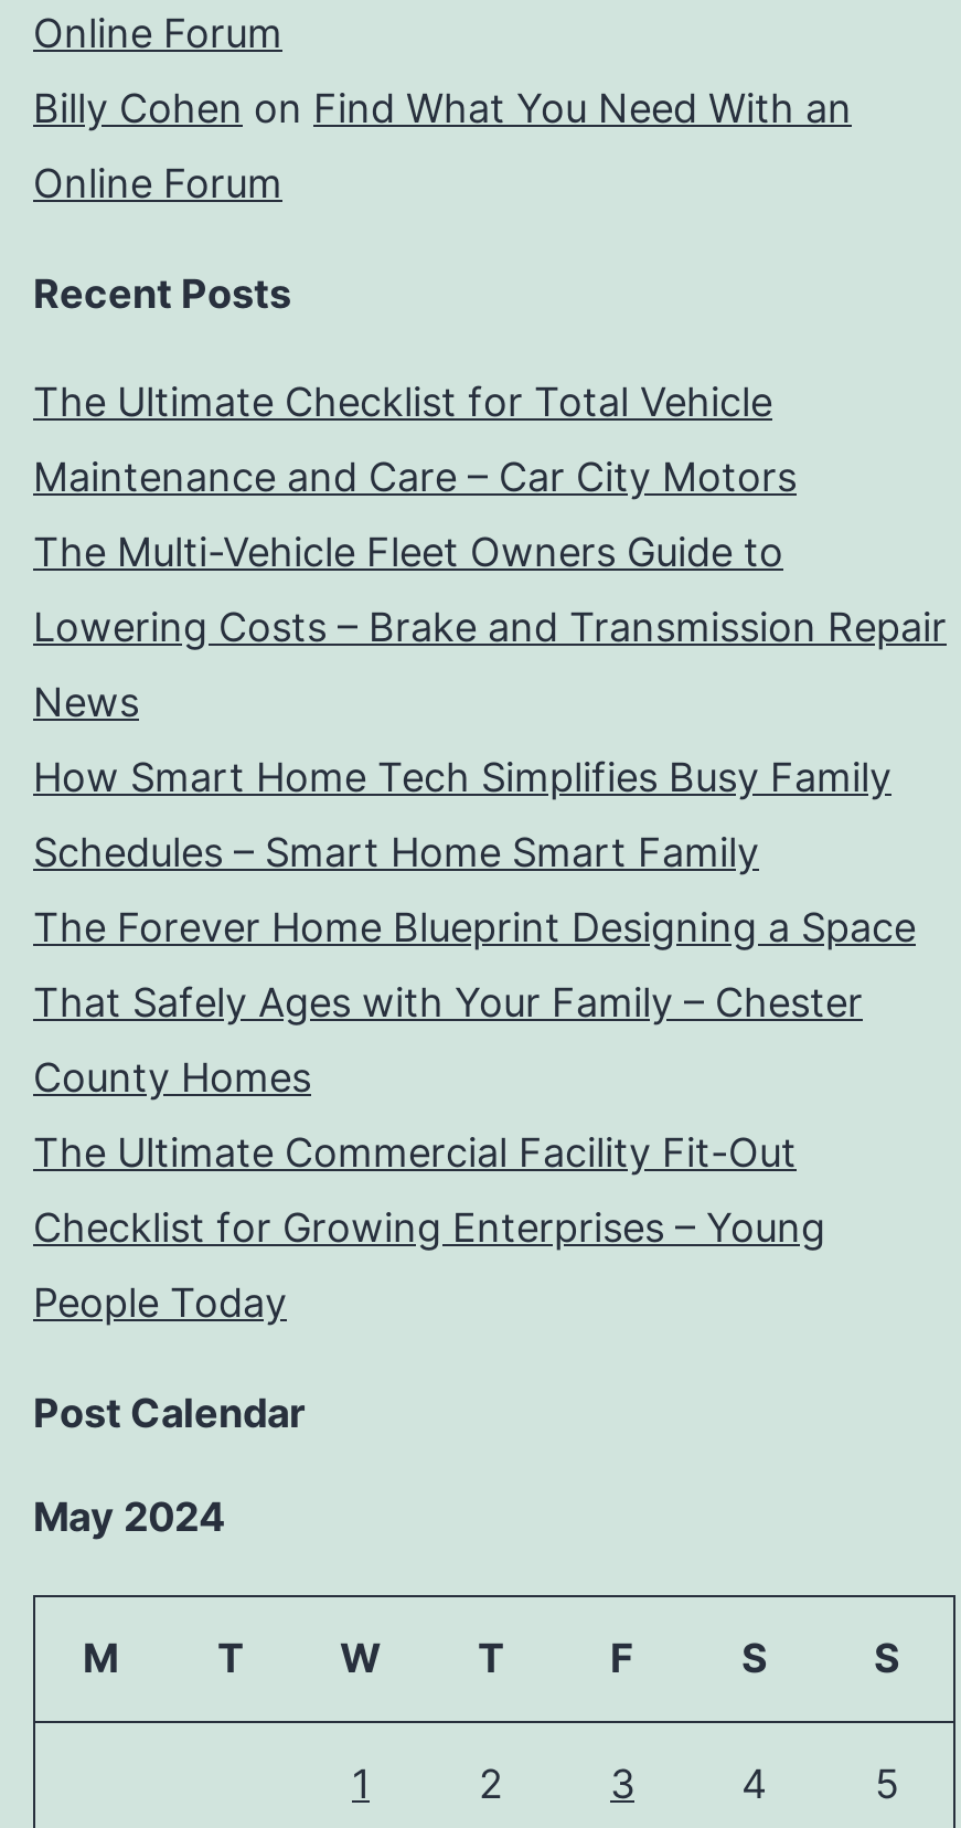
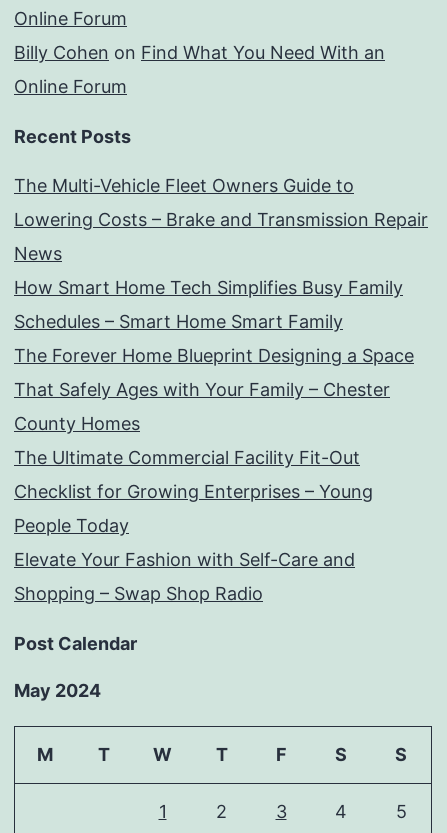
- The Ultimate Checklist for Total Vehicle
- Maintenance and Care – Car City Motors

moved up: The Multi-Vehicle Fleet Owners Guide to | Lowering Costs – Brake and Transmission Repair | News | ... | Checklist for Growing Enterprises – Young | People Today

+ Elevate Your Fashion with Self-Care and
+ Shopping – Swap Shop Radio
